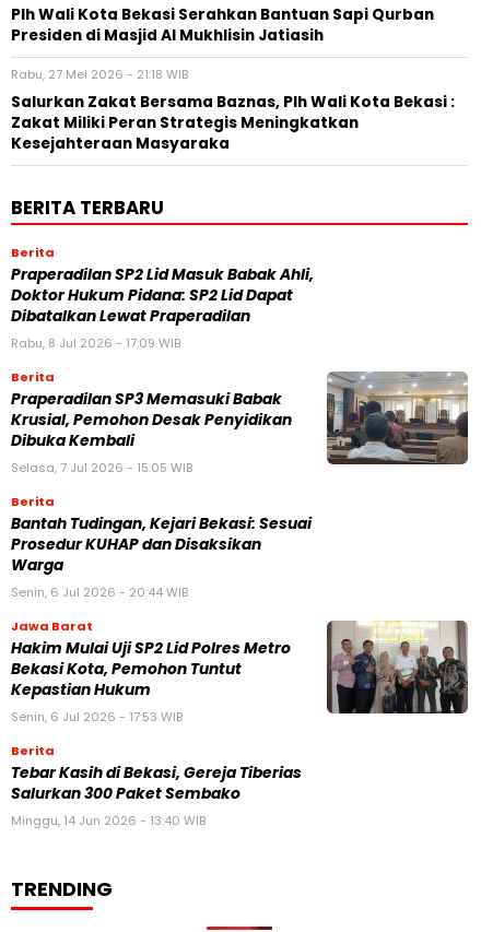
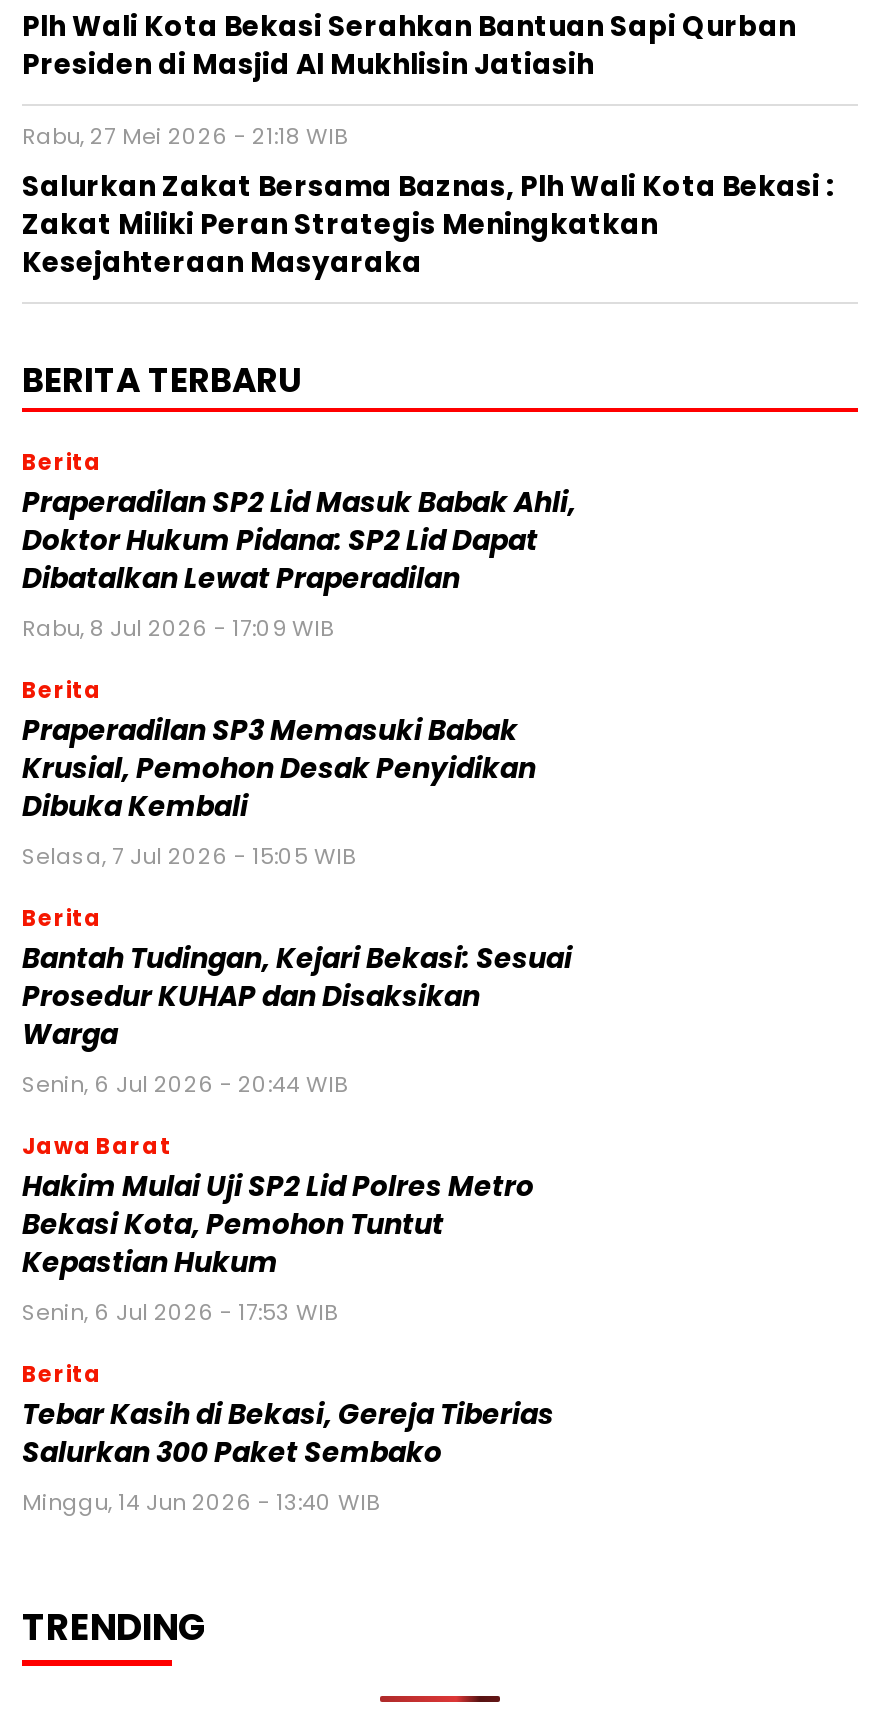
- [image]

- [image]
